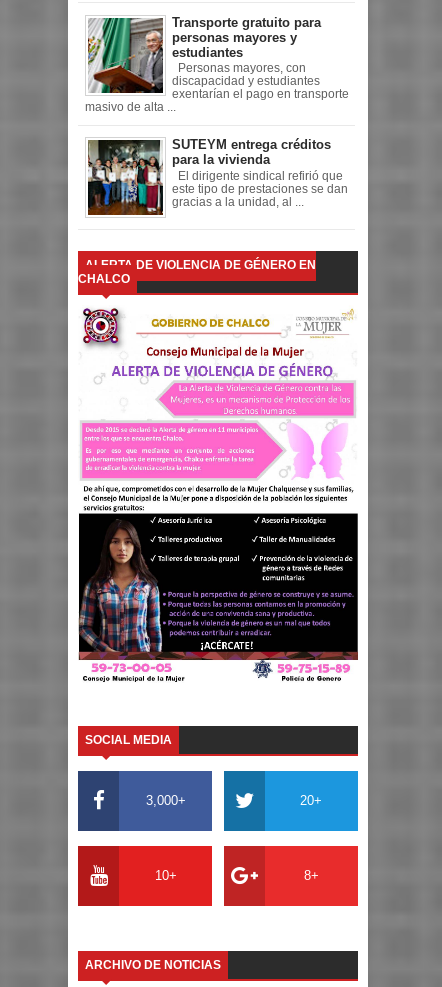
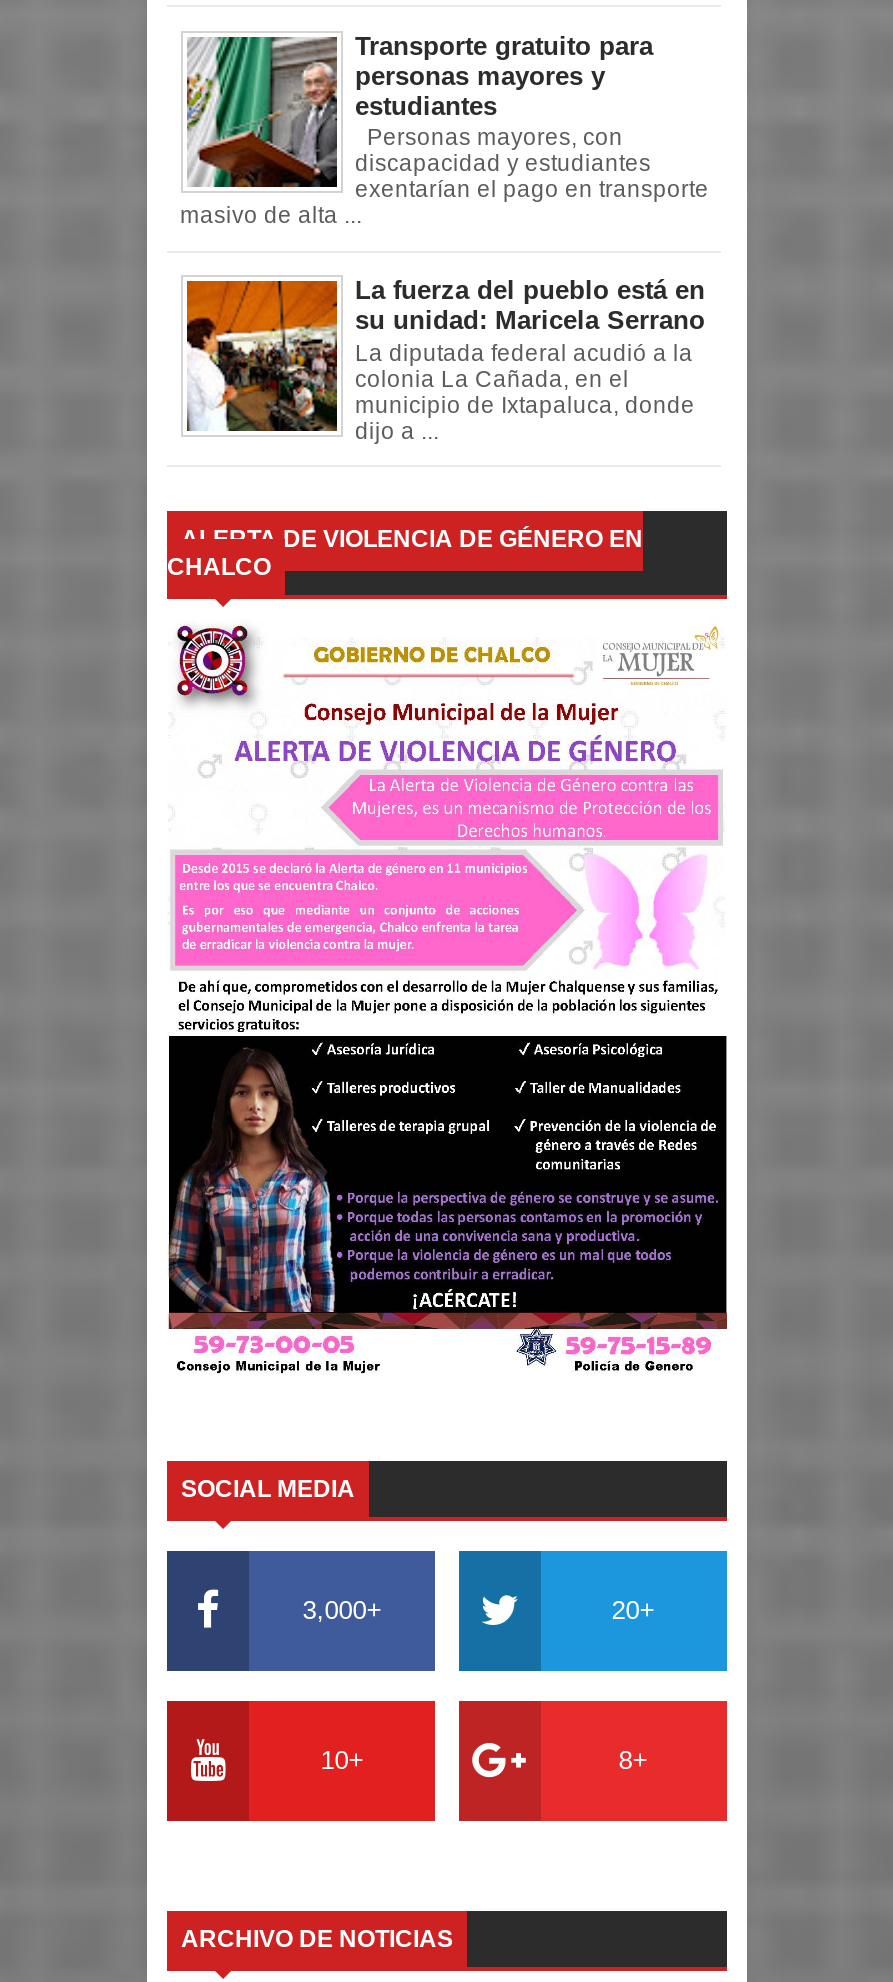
- [image]
- SUTEYM entrega créditos
- para la vivienda
- El dirigente sindical refirió que
- este tipo de prestaciones se dan
- gracias a la unidad, al ...
+ [image]
+ La fuerza del pueblo está en
+ su unidad: Maricela Serrano
+ La diputada federal acudió a la
+ colonia La Cañada, en el
+ municipio de Ixtapaluca, donde
+ dijo a ...
